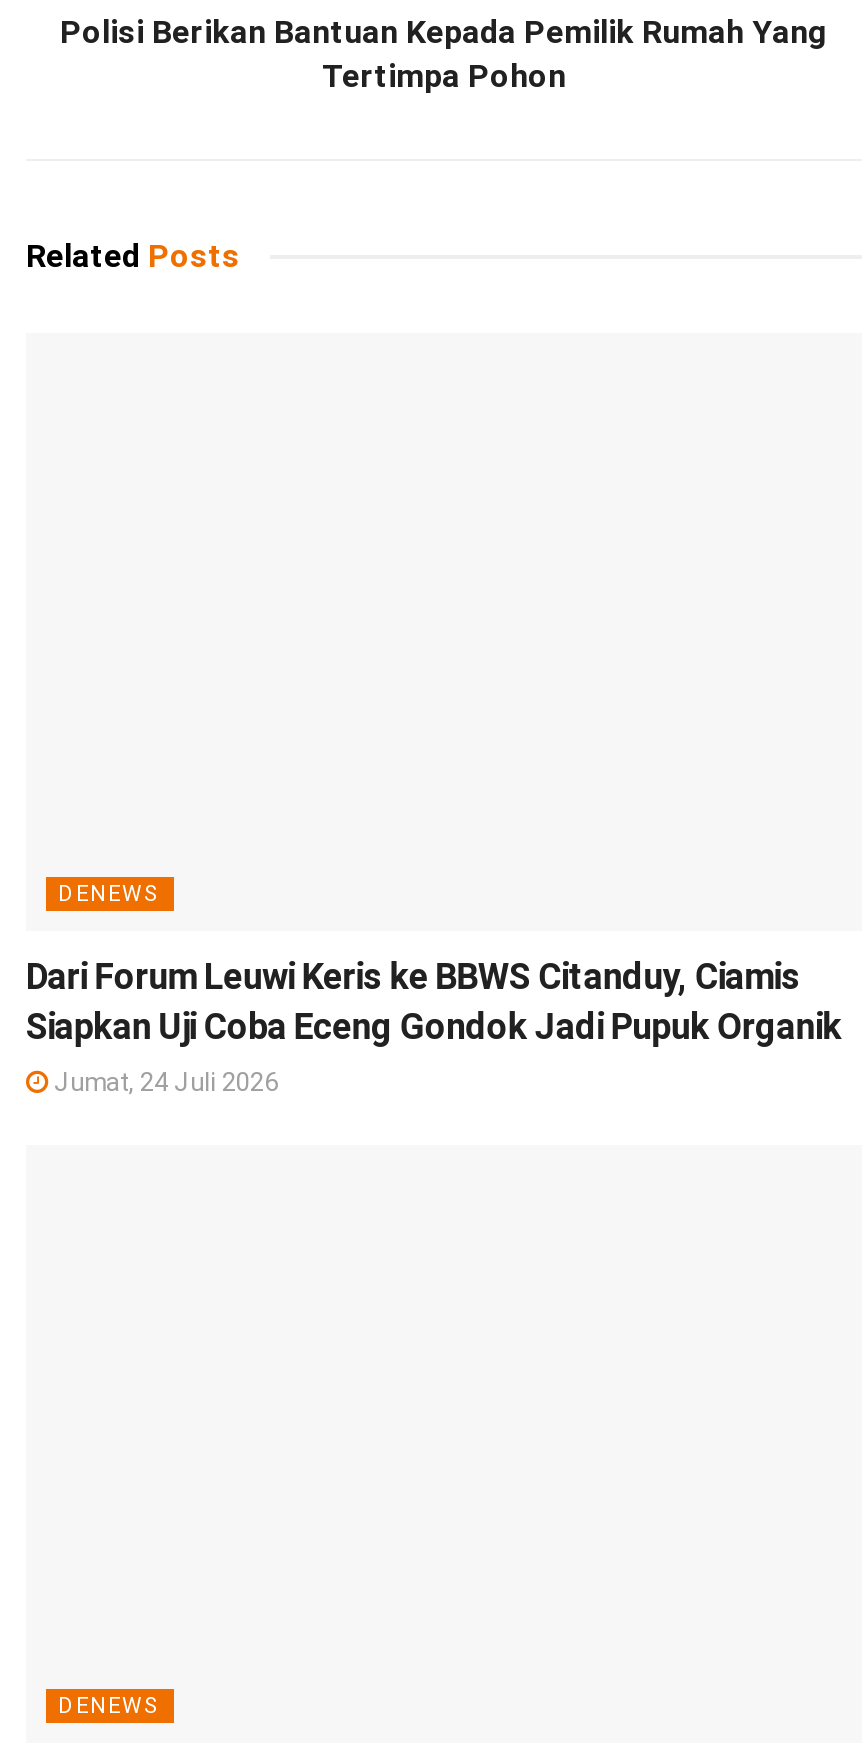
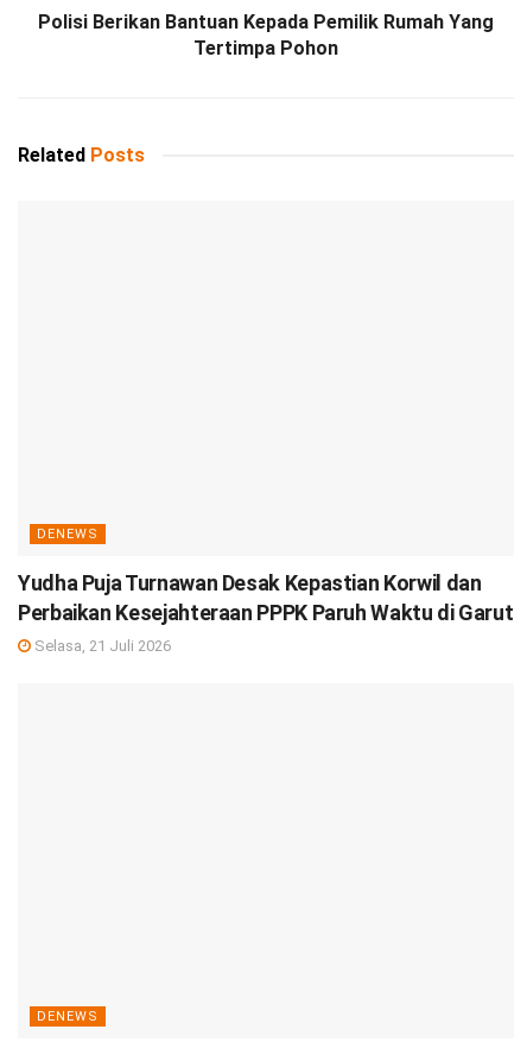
- Dari Forum Leuwi Keris ke BBWS Citanduy, Ciamis
- Siapkan Uji Coba Eceng Gondok Jadi Pupuk Organik
+ Yudha Puja Turnawan Desak Kepastian Korwil dan
+ Perbaikan Kesejahteraan PPPK Paruh Waktu di Garut

- Jumat, 24 Juli 2026
+ Selasa, 21 Juli 2026
